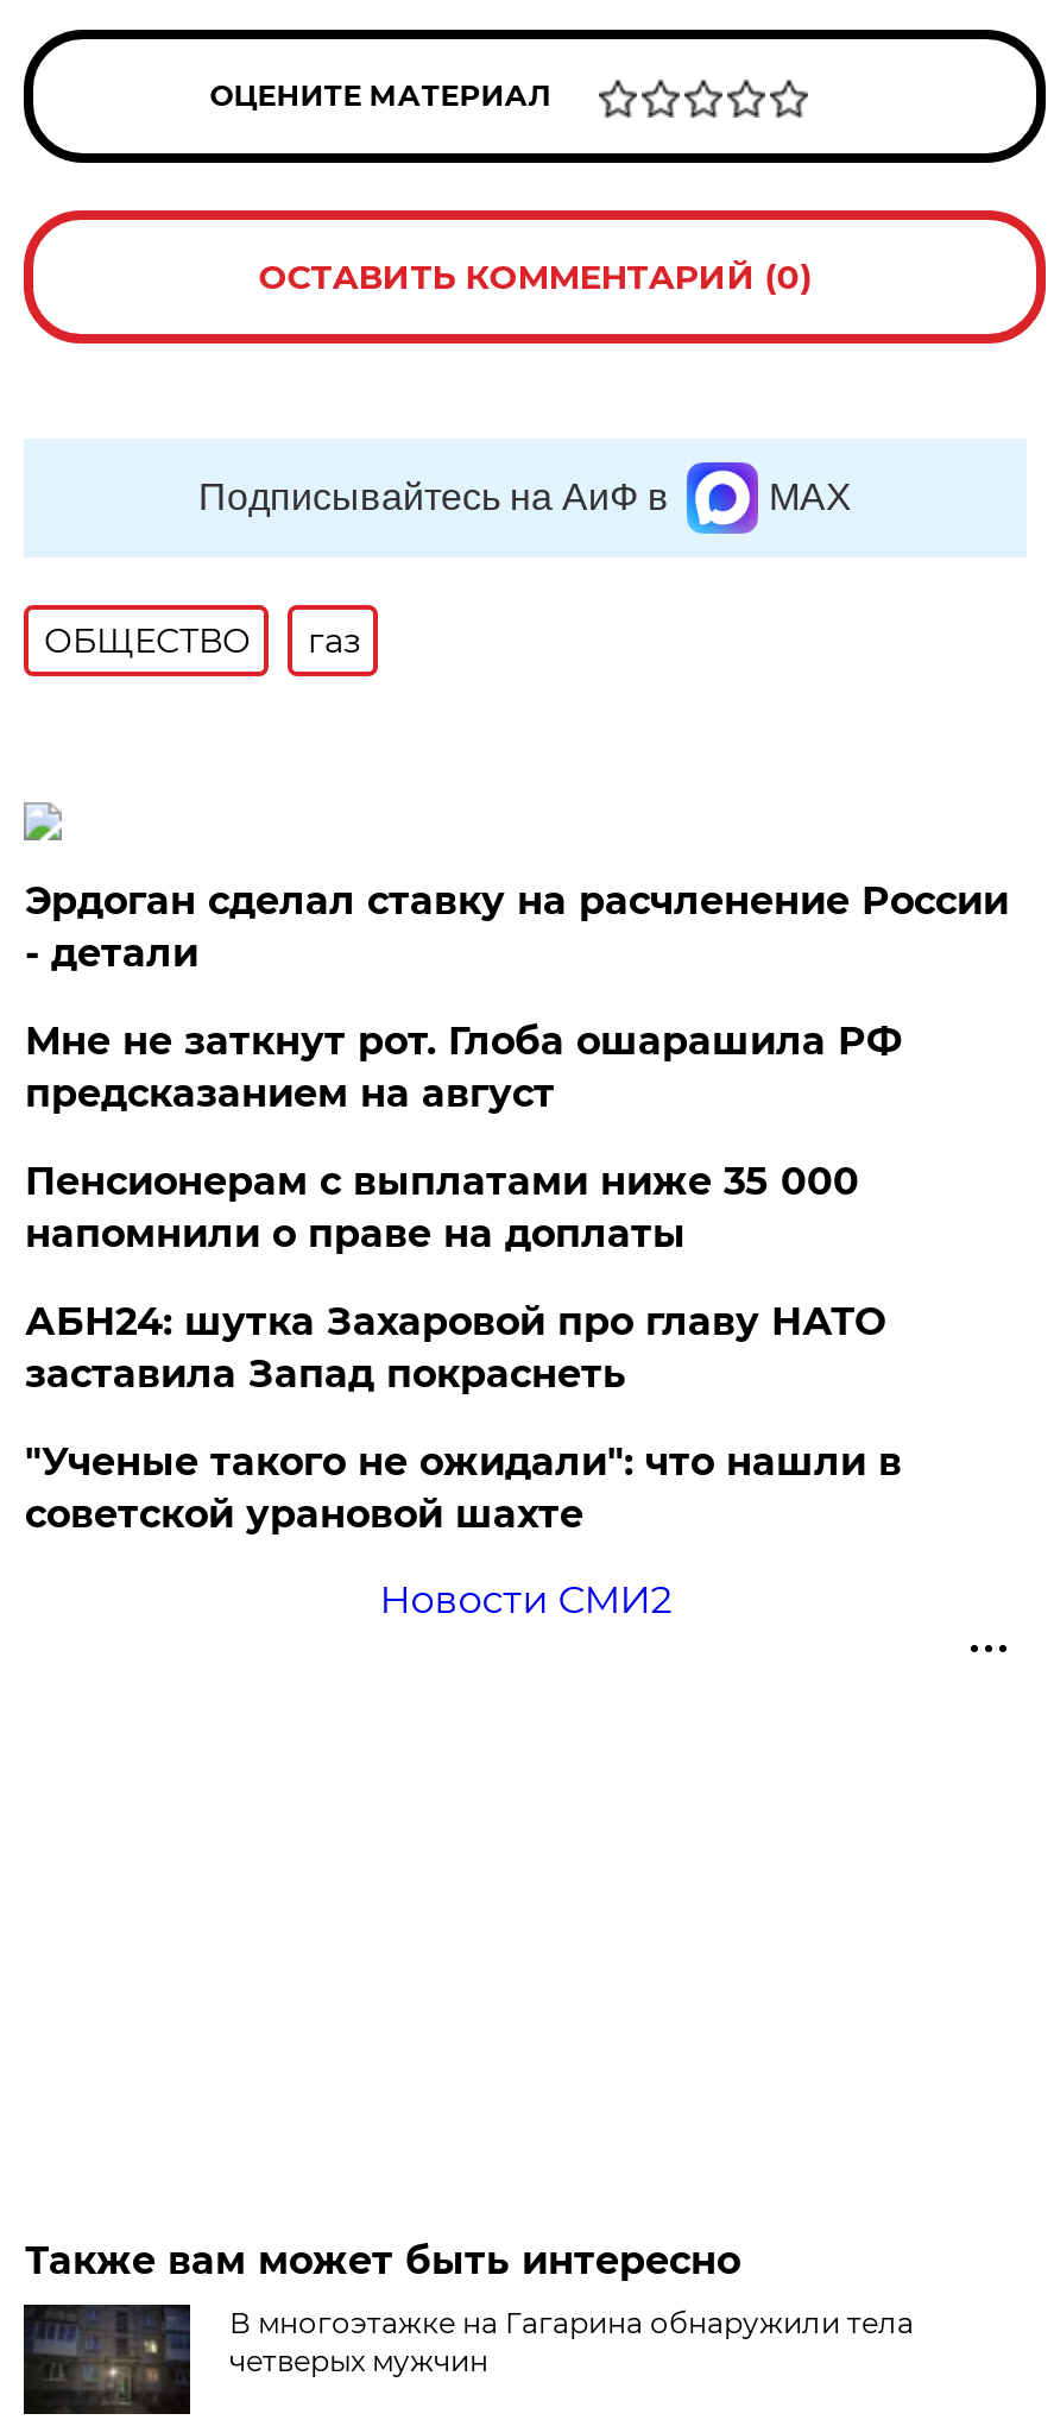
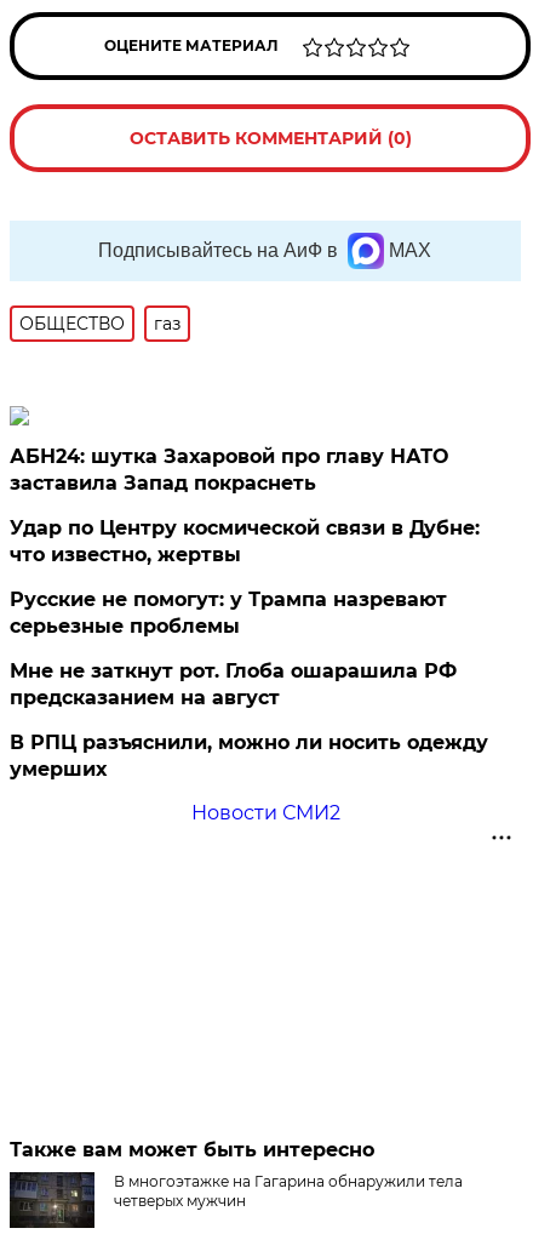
- Эрдоган сделал ставку на расчленение России
- - детали
- Пенсионерам с выплатами ниже 35 000
- напомнили о праве на доплаты

moved down: Мне не заткнут рот. Глоба ошарашила РФ | предсказанием на август

moved up: АБН24: шутка Захаровой про главу НАТО | заставила Запад покраснеть

- "Ученые такого не ожидали": что нашли в
- советской урановой шахте
+ Удар по Центру космической связи в Дубне:
+ что известно, жертвы
+ Русские не помогут: у Трампа назревают
+ серьезные проблемы
+ В РПЦ разъяснили, можно ли носить одежду
+ умерших
